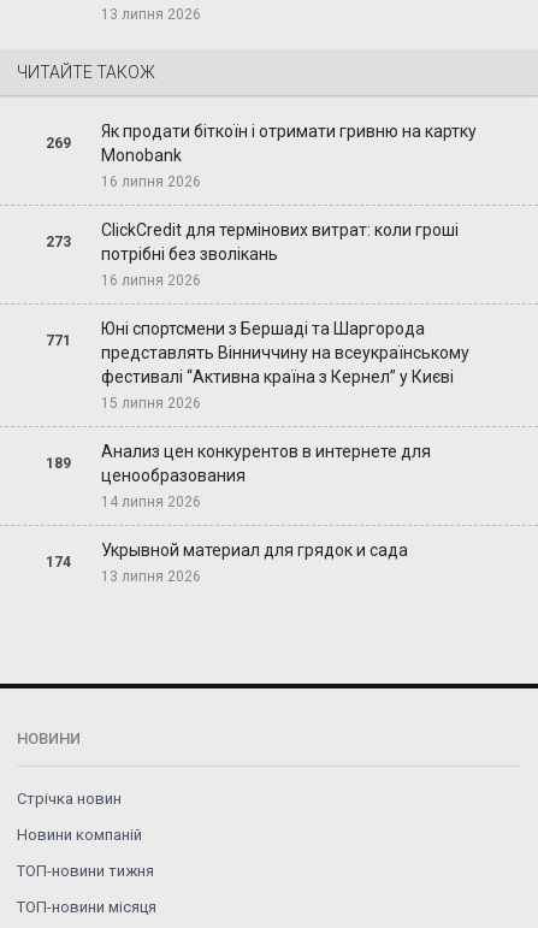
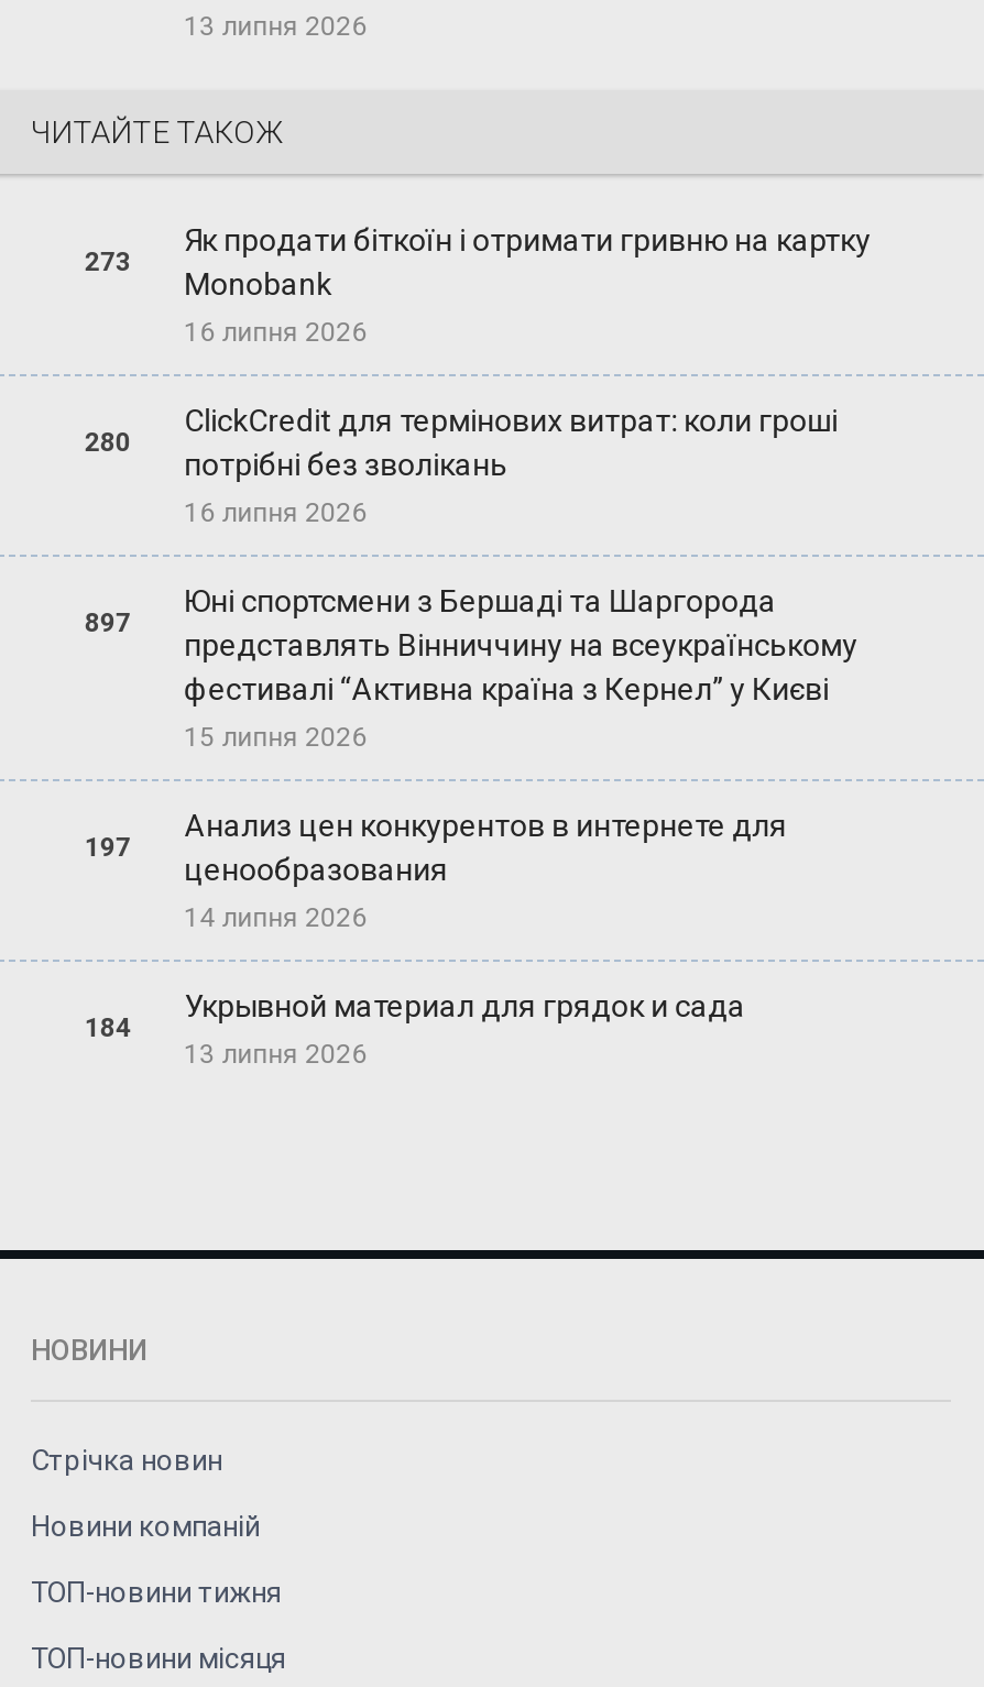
- 269
+ 273

- 273
+ 280

- 771
+ 897

- 189
+ 197

- 174
+ 184
